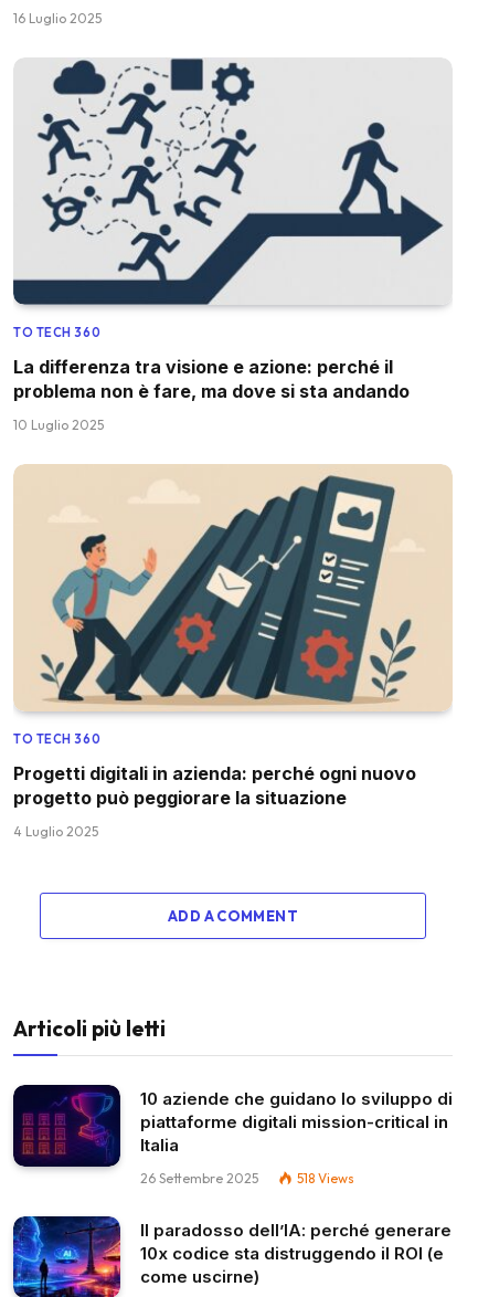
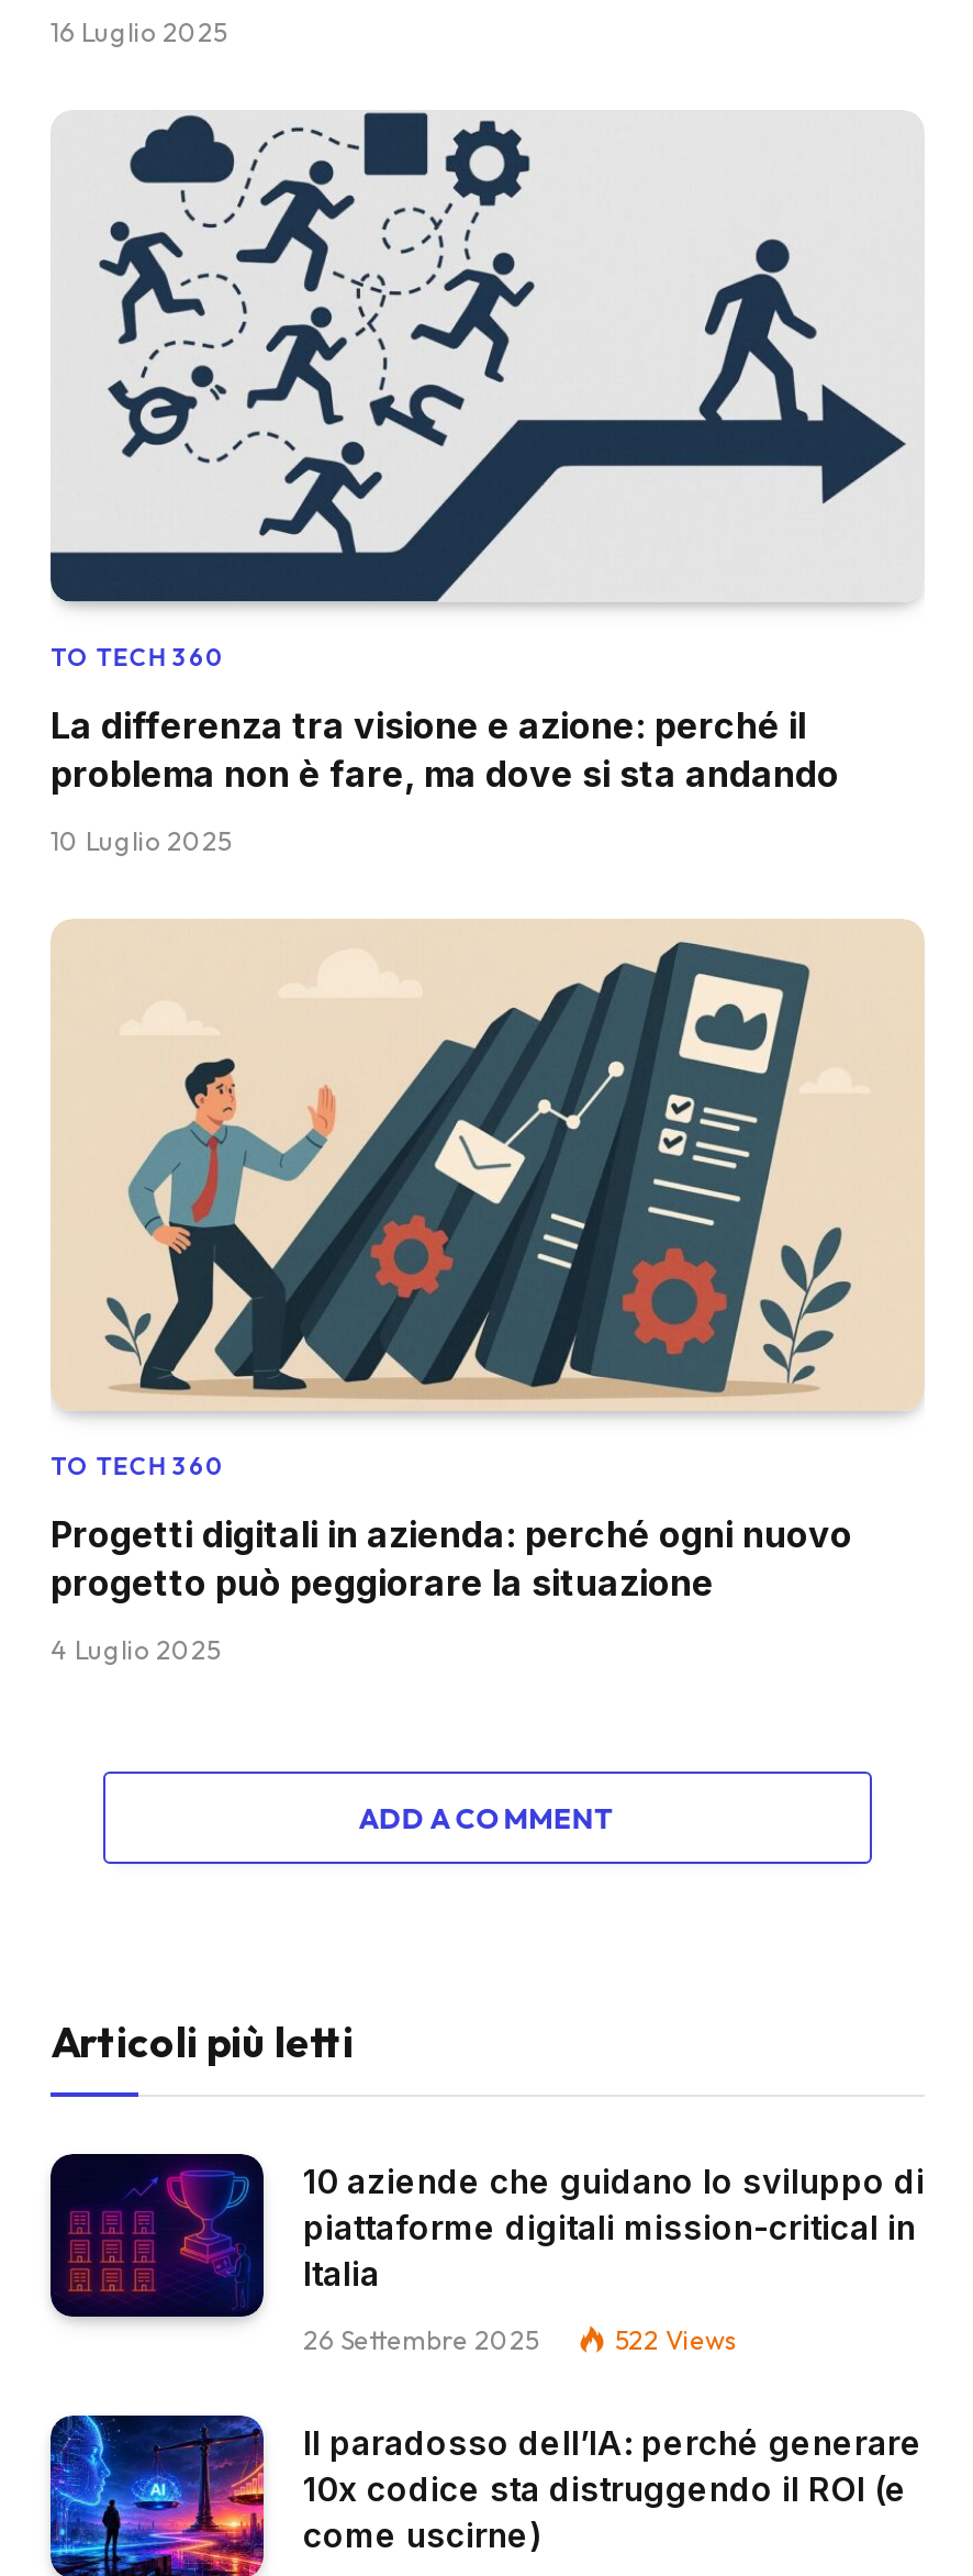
- 518 Views
+ 522 Views
